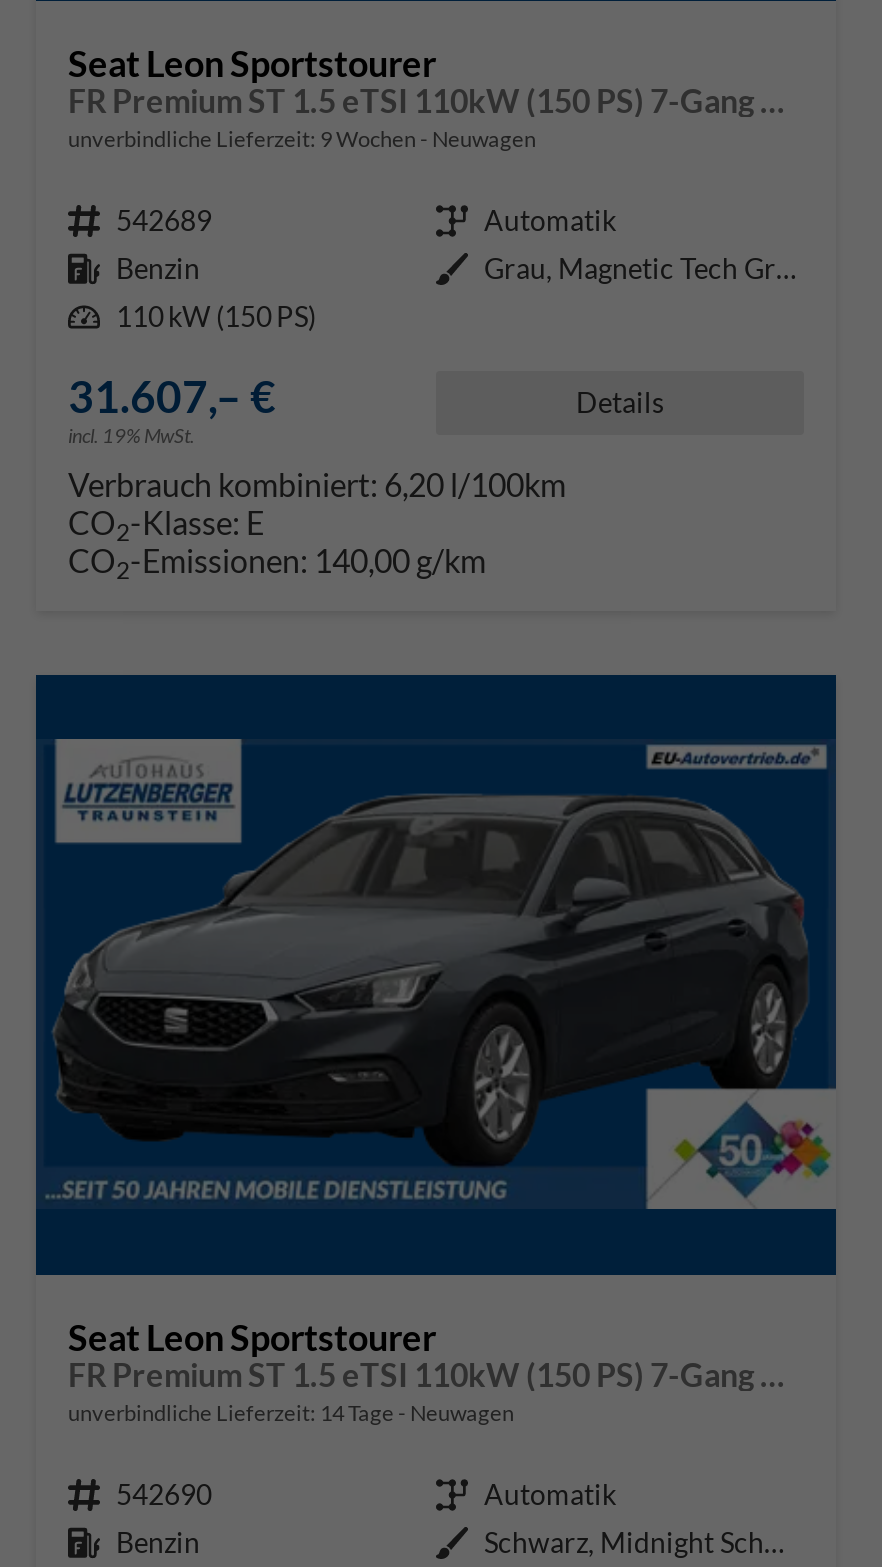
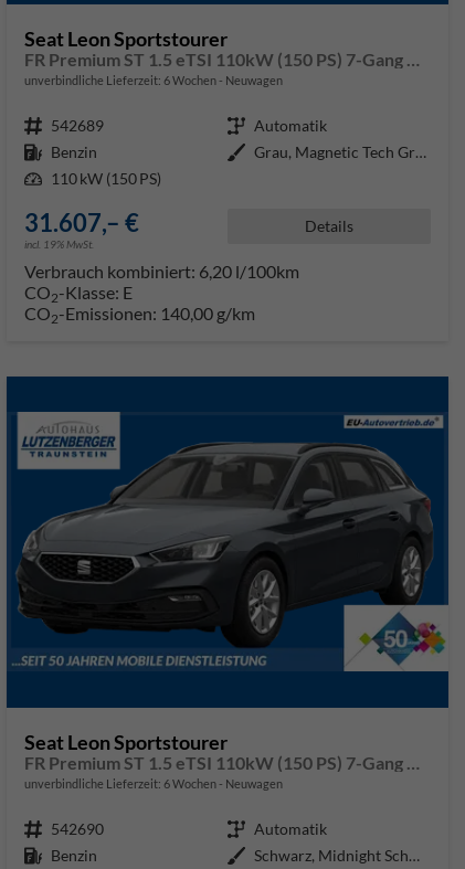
- unverbindliche Lieferzeit: 9 Wochen Neuwagen
+ unverbindliche Lieferzeit: 6 Wochen Neuwagen

- unverbindliche Lieferzeit: 14 Tage Neuwagen
+ unverbindliche Lieferzeit: 6 Wochen Neuwagen
